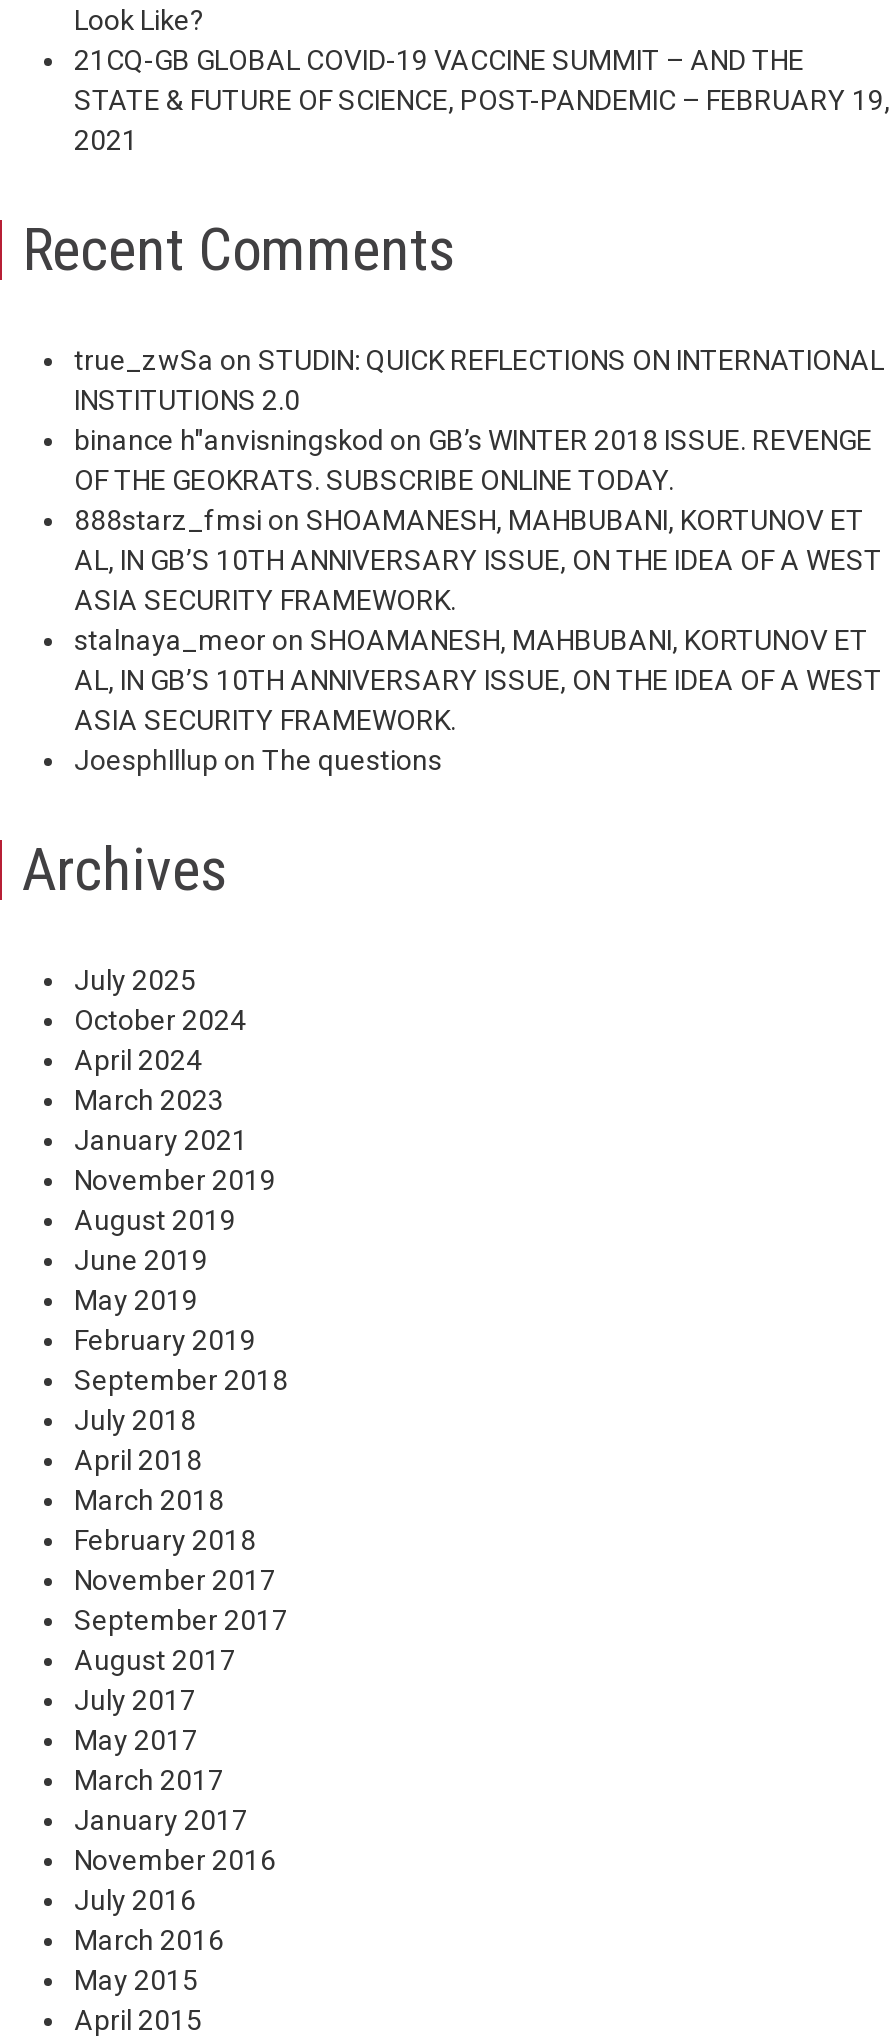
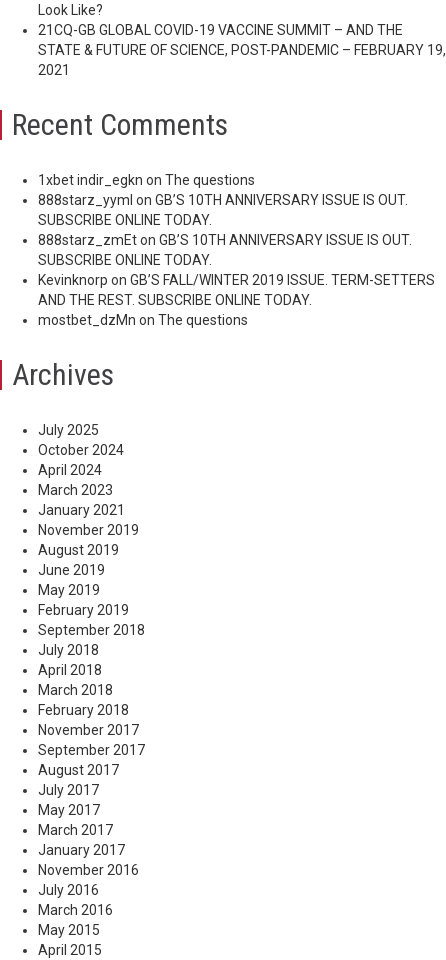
- true_zwSa on STUDIN: QUICK REFLECTIONS ON INTERNATIONAL
- INSTITUTIONS 2.0
- binance h"anvisningskod on GB’s WINTER 2018 ISSUE. REVENGE
- OF THE GEOKRATS. SUBSCRIBE ONLINE TODAY.
- 888starz_fmsi on SHOAMANESH, MAHBUBANI, KORTUNOV ET
- AL, IN GB’S 10TH ANNIVERSARY ISSUE, ON THE IDEA OF A WEST
- ASIA SECURITY FRAMEWORK.
- stalnaya_meor on SHOAMANESH, MAHBUBANI, KORTUNOV ET
- AL, IN GB’S 10TH ANNIVERSARY ISSUE, ON THE IDEA OF A WEST
- ASIA SECURITY FRAMEWORK.
- JoesphIllup on The questions
+ 1xbet indir_egkn on The questions
+ 888starz_yyml on GB’S 10TH ANNIVERSARY ISSUE IS OUT.
+ SUBSCRIBE ONLINE TODAY.
+ 888starz_zmEt on GB’S 10TH ANNIVERSARY ISSUE IS OUT.
+ SUBSCRIBE ONLINE TODAY.
+ Kevinknorp on GB’S FALL/WINTER 2019 ISSUE. TERM-SETTERS
+ AND THE REST. SUBSCRIBE ONLINE TODAY.
+ mostbet_dzMn on The questions
